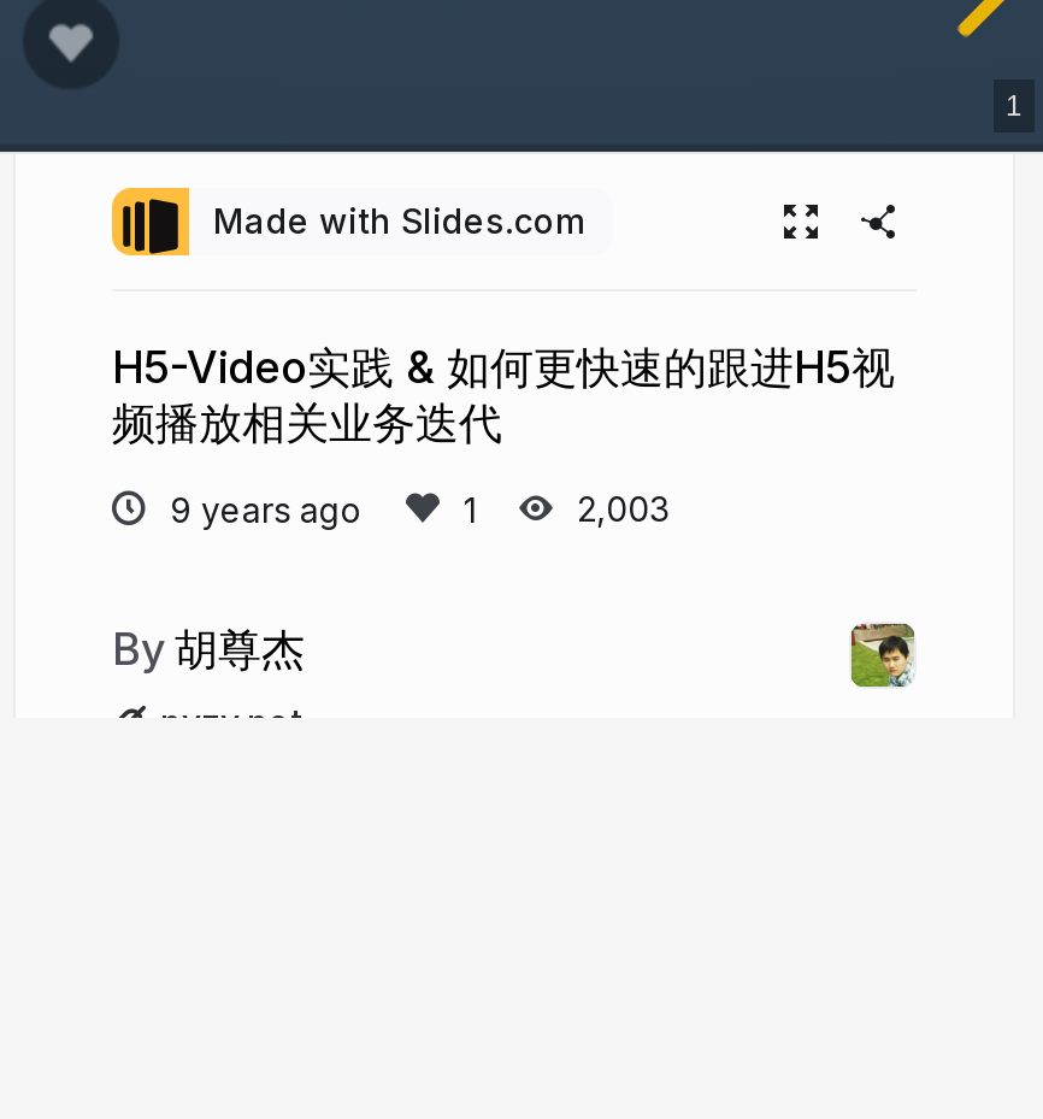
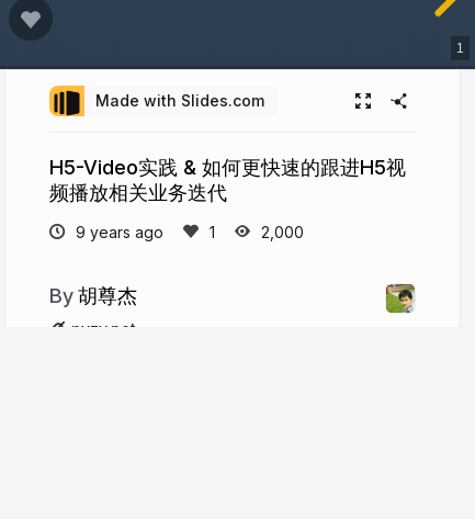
- 2,003
+ 2,000
